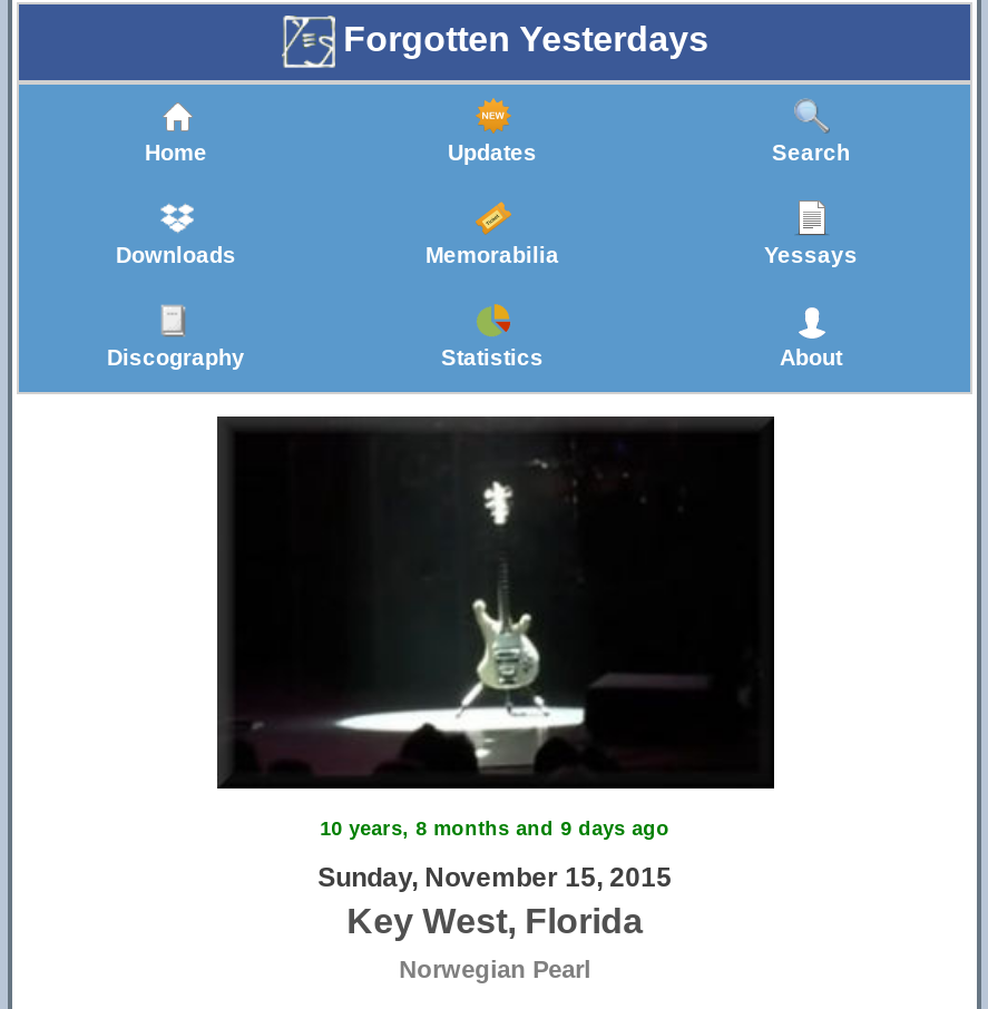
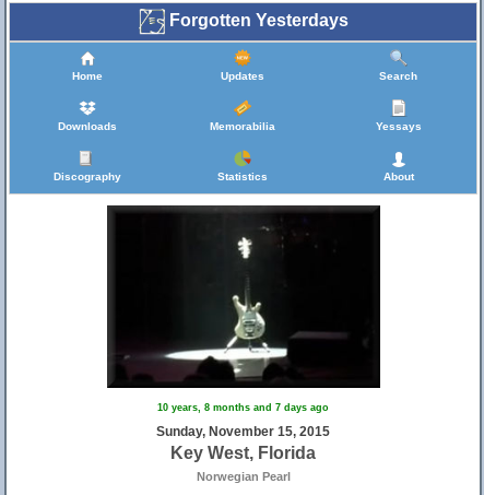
- 10 years, 8 months and 9 days ago
+ 10 years, 8 months and 7 days ago
